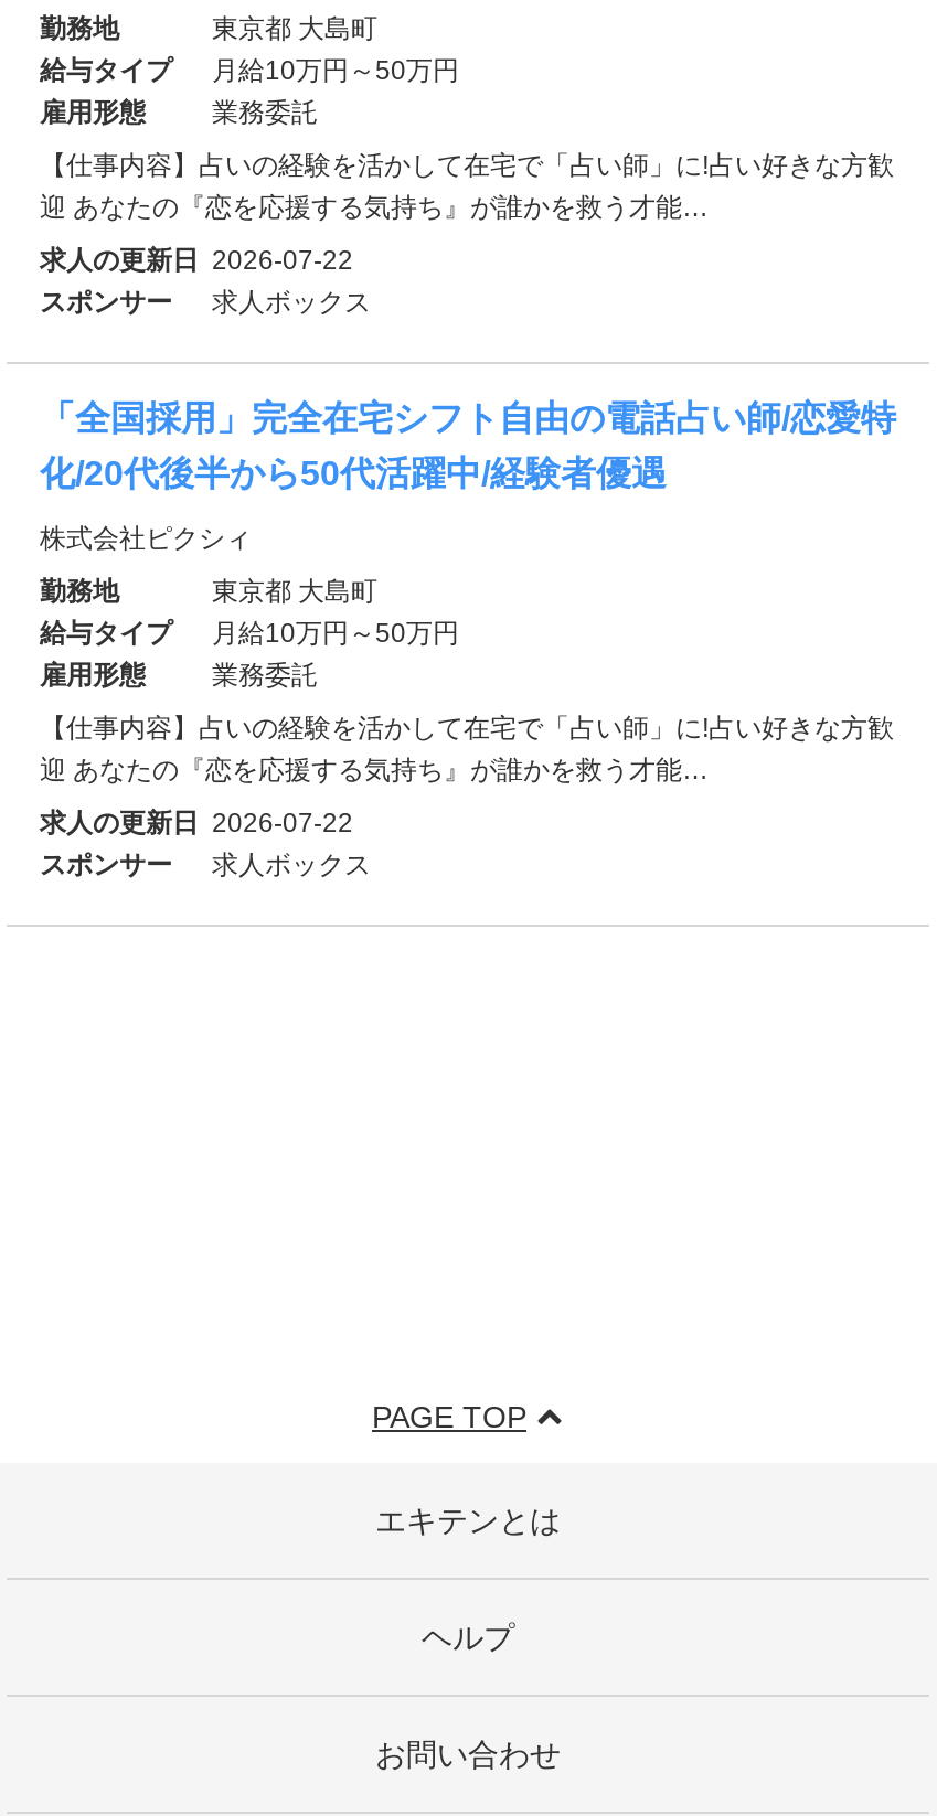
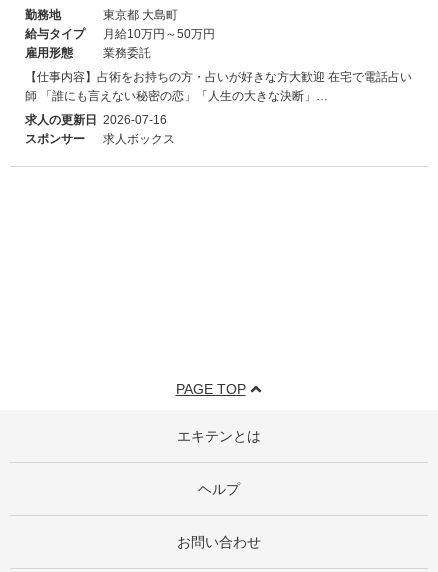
- 【仕事内容】占いの経験を活かして在宅で「占い師」に!占い好きな方歓
- 迎 あなたの『恋を応援する気持ち』が誰かを救う才能…
- 求人の更新日 2026-07-22
- スポンサー
- 求人ボックス
- 「全国採用」完全在宅シフト自由の電話占い師/恋愛特
- 化/20代後半から50代活躍中/経験者優遇
- 株式会社ピクシィ
- 勤務地
- 東京都 大島町
- 給与タイプ
- 月給10万円～50万円
- 雇用形態
- 業務委託
- 【仕事内容】占いの経験を活かして在宅で「占い師」に!占い好きな方歓
- 迎 あなたの『恋を応援する気持ち』が誰かを救う才能…
- 求人の更新日 2026-07-22
+ 【仕事内容】占術をお持ちの方・占いが好きな方大歓迎 在宅で電話占い
+ 師 「誰にも言えない秘密の恋」「人生の大きな決断」…
+ 求人の更新日 2026-07-16
